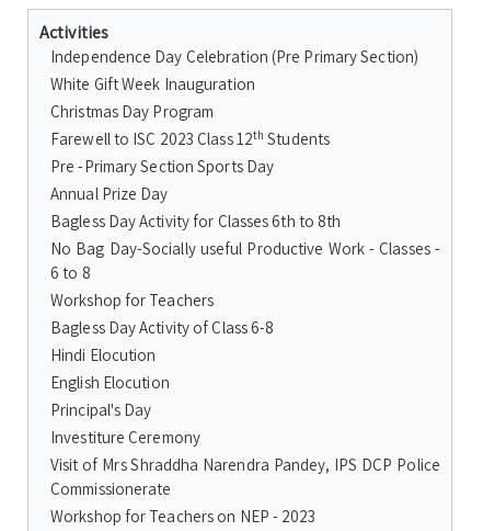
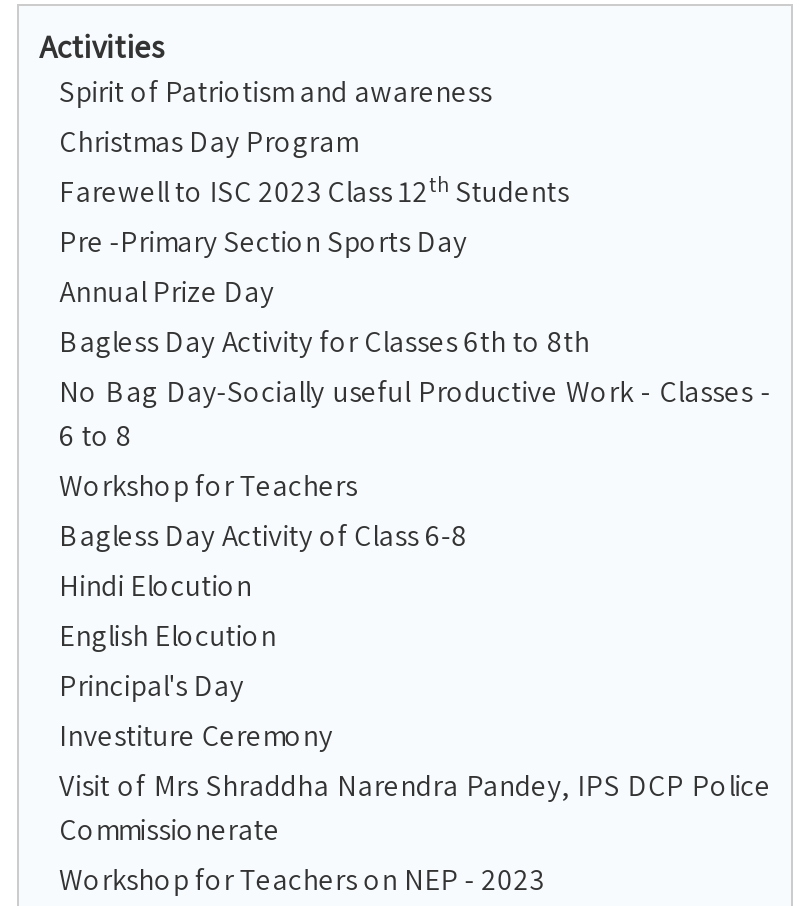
- Independence Day Celebration (Pre Primary Section)
- White Gift Week Inauguration
+ Spirit of Patriotism and awareness
